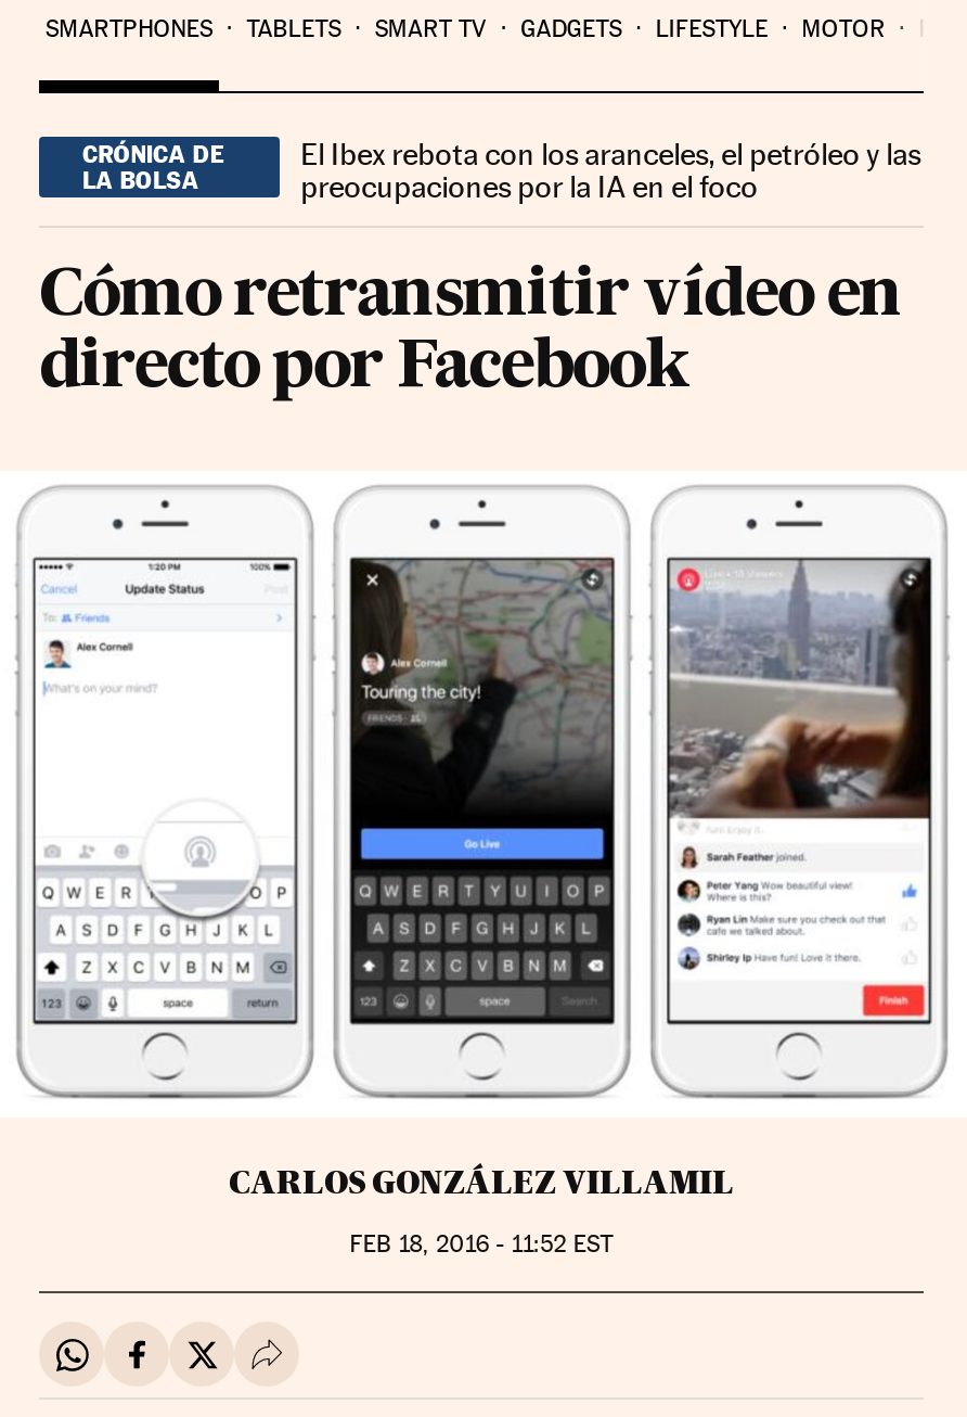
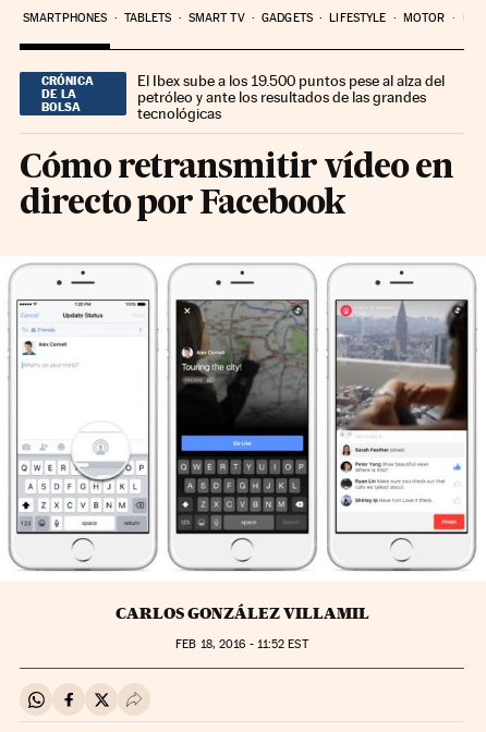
- El Ibex rebota con los aranceles, el petróleo y las
- preocupaciones por la IA en el foco
+ El Ibex sube a los 19.500 puntos pese al alza del
+ petróleo y ante los resultados de las grandes
+ tecnológicas
